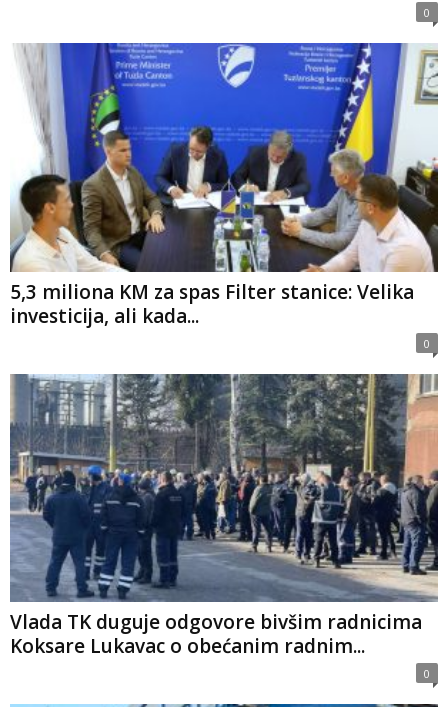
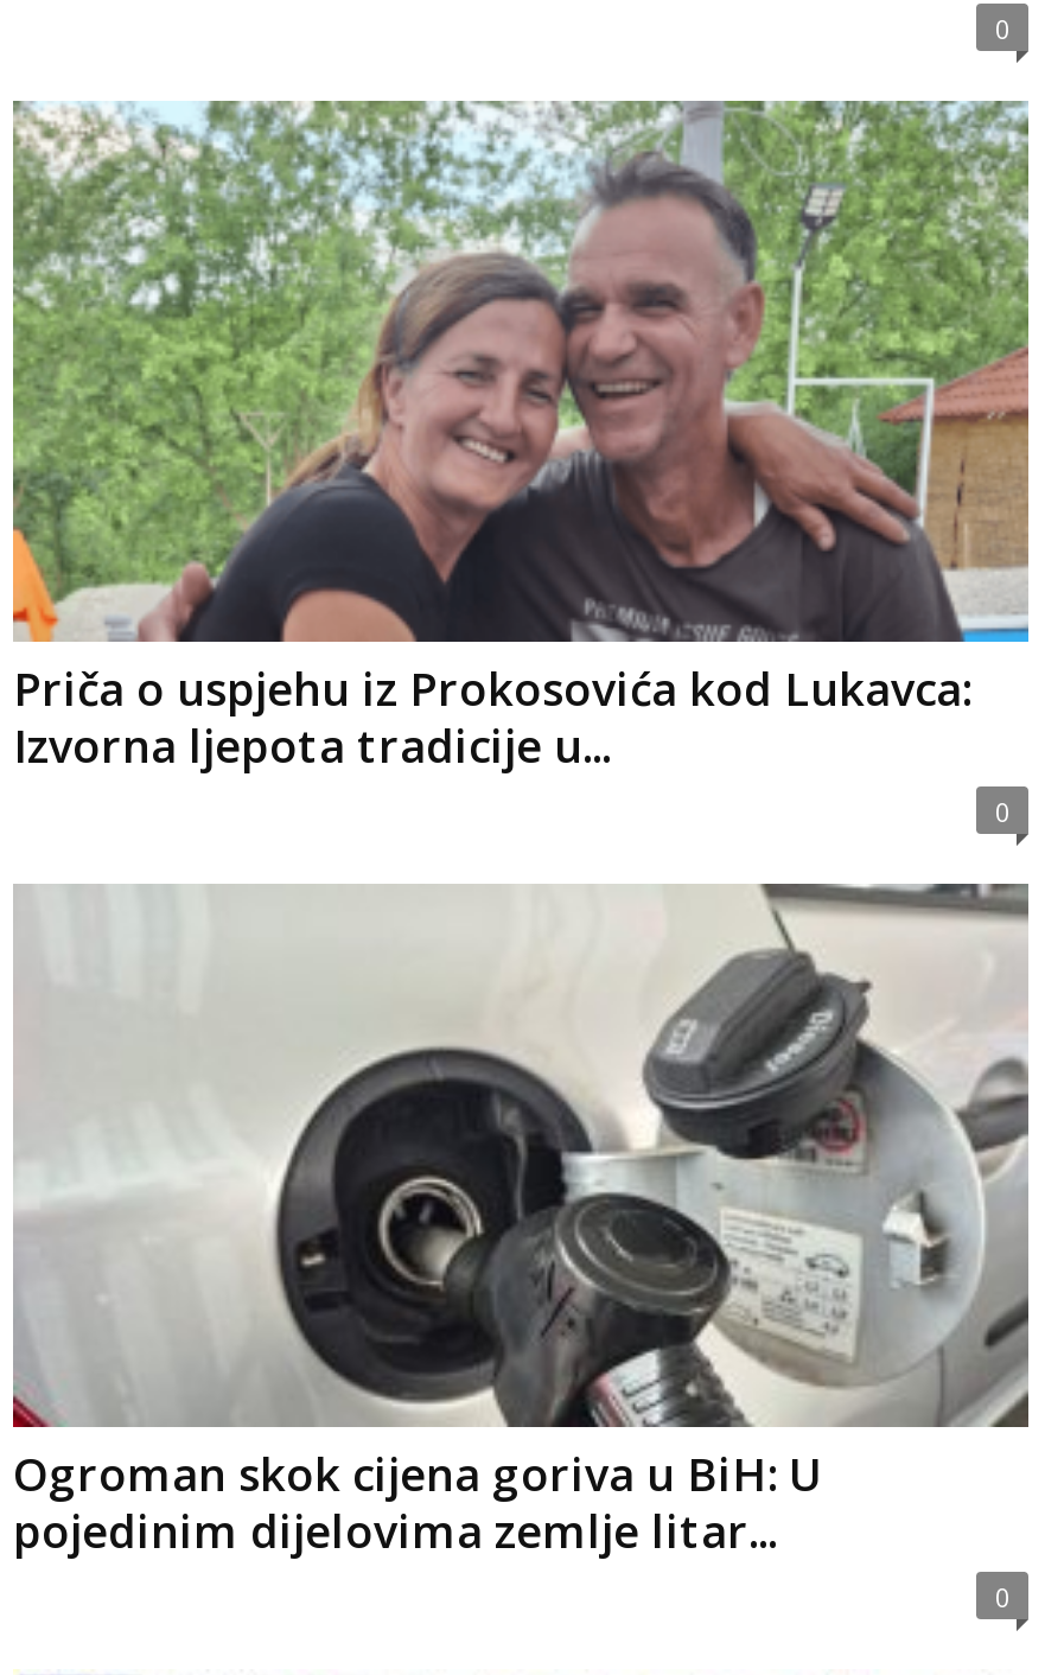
- [image]
- 5,3 miliona KM za spas Filter stanice: Velika
- investicija, ali kada...
+ [image]
+ Priča o uspjehu iz Prokosovića kod Lukavca:
+ Izvorna ljepota tradicije u...

- [image]
- Vlada TK duguje odgovore bivšim radnicima
- Koksare Lukavac o obećanim radnim...
+ [image]
+ Ogroman skok cijena goriva u BiH: U
+ pojedinim dijelovima zemlje litar...
